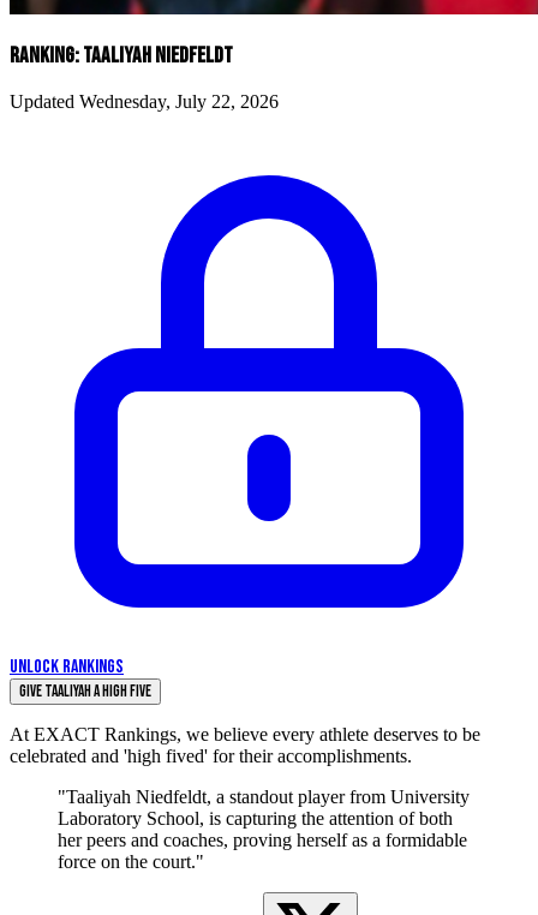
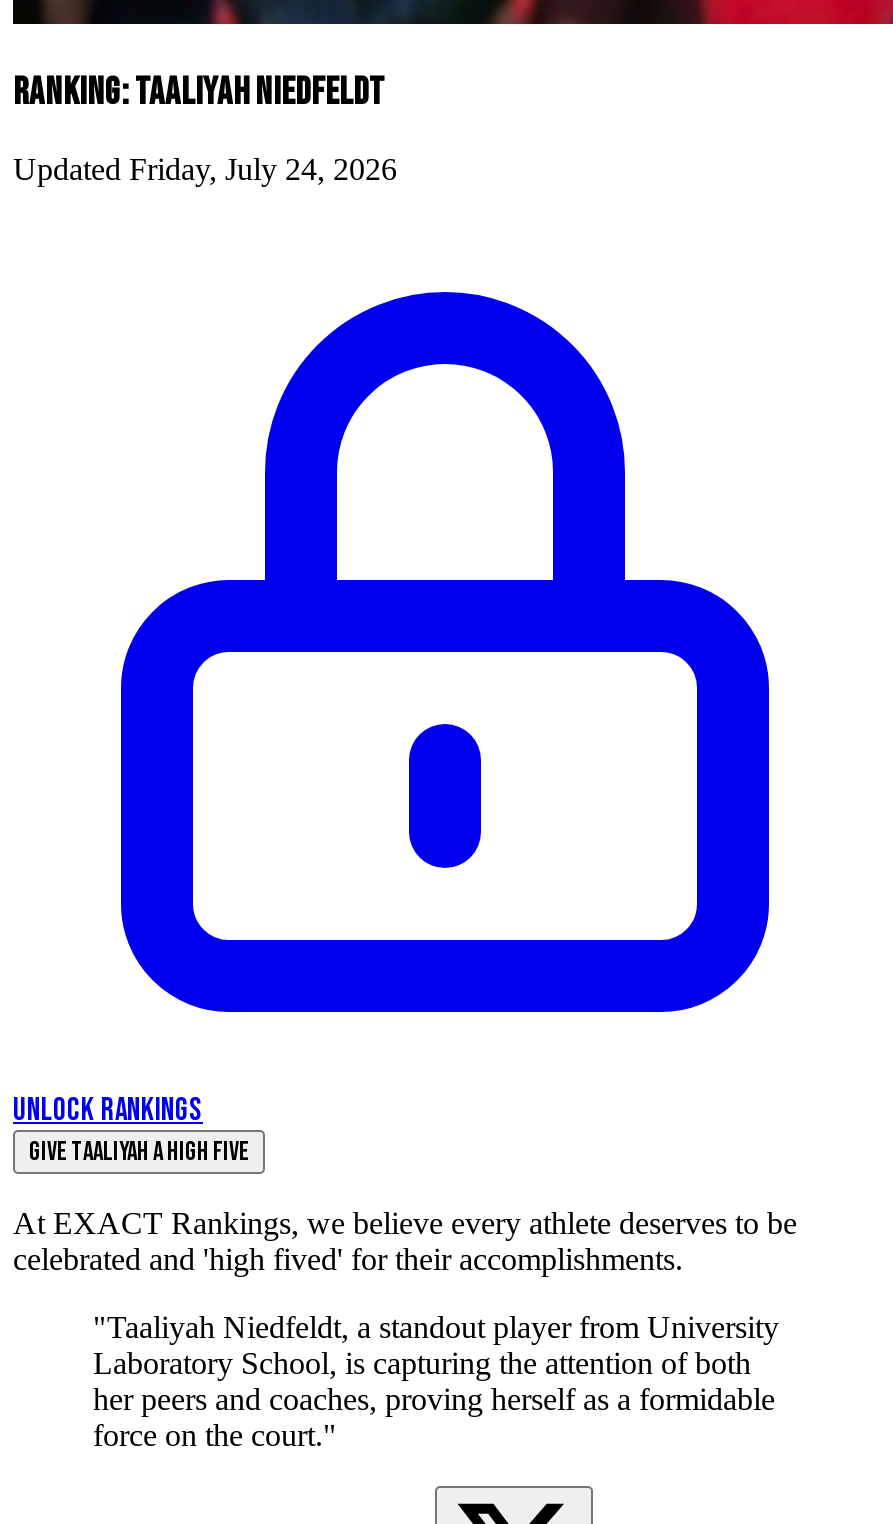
- Updated Wednesday, July 22, 2026
+ Updated Friday, July 24, 2026
